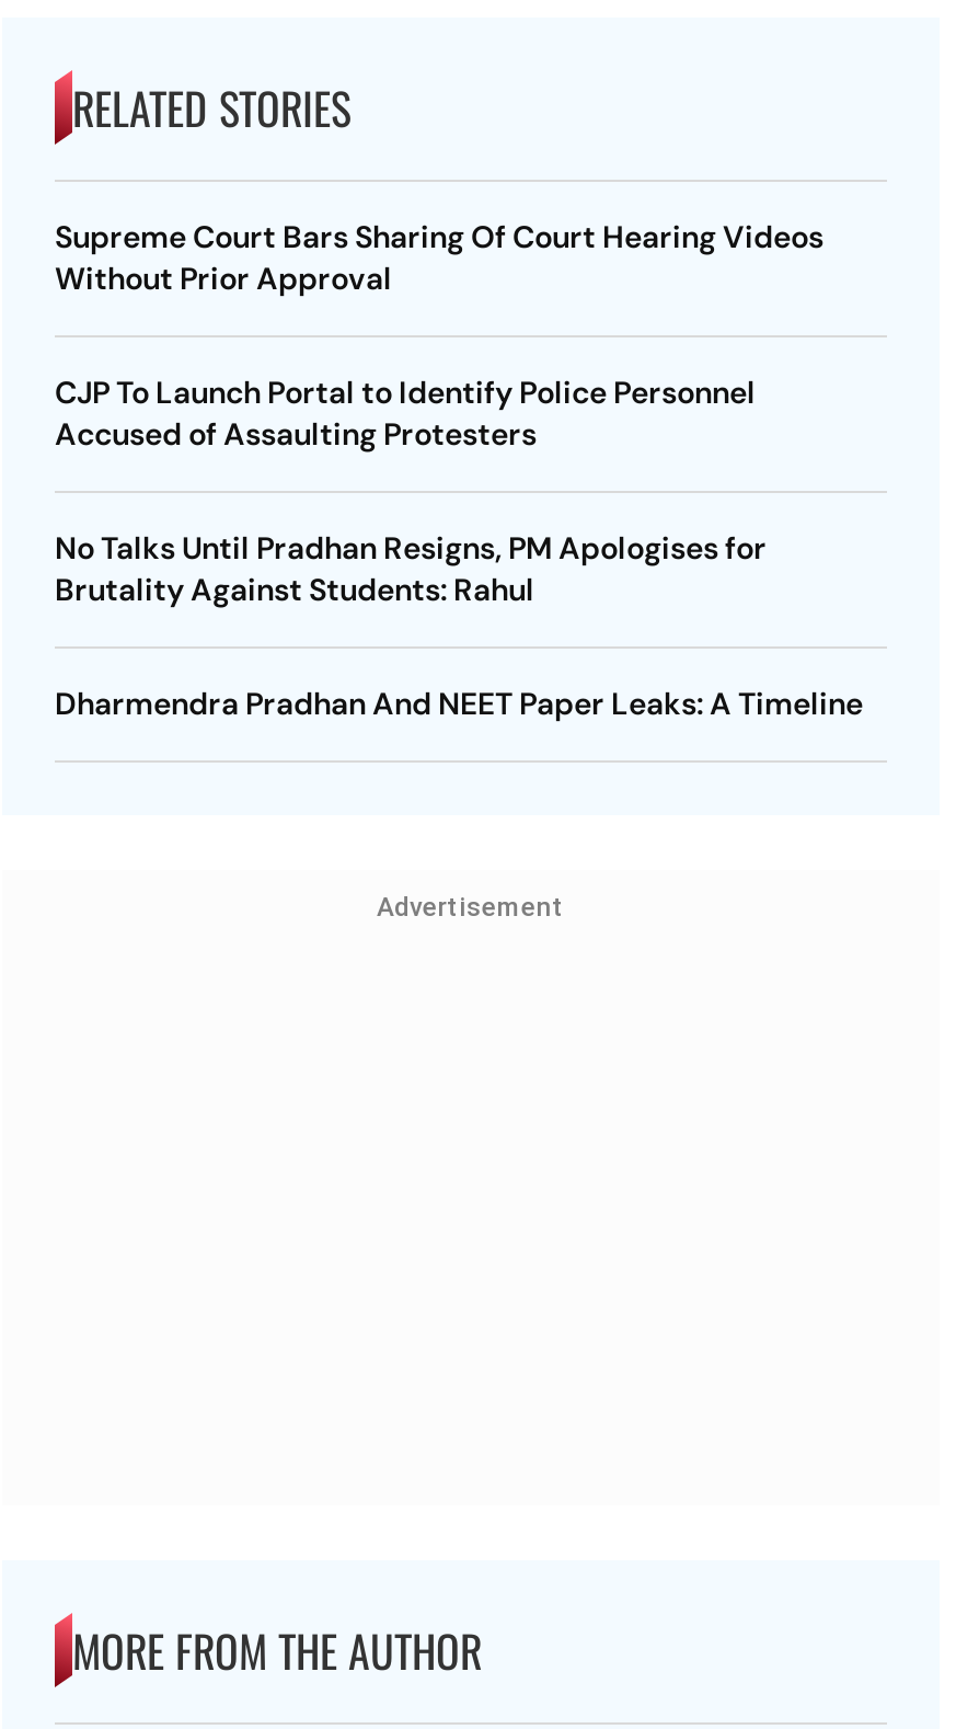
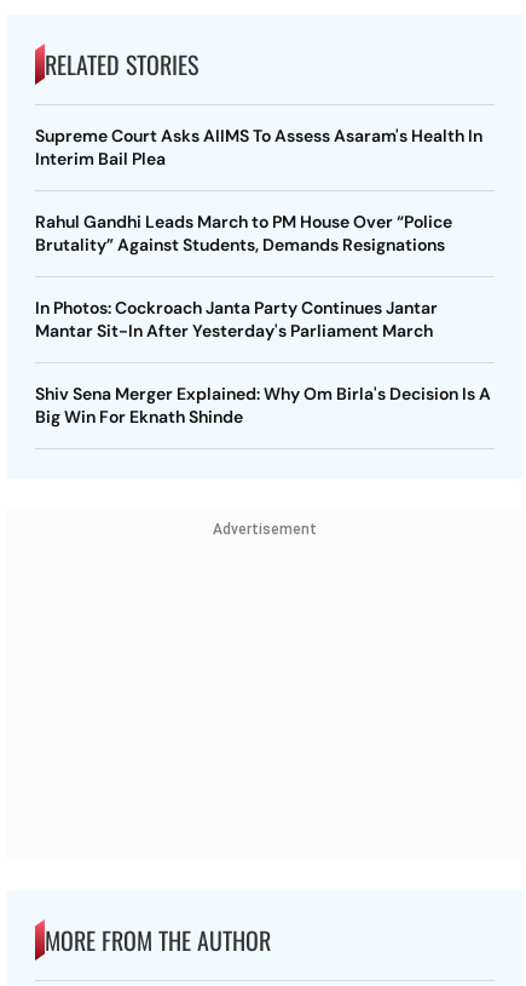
- Supreme Court Bars Sharing Of Court Hearing Videos
- Without Prior Approval
+ Supreme Court Asks AIIMS To Assess Asaram's Health In
+ Interim Bail Plea

- CJP To Launch Portal to Identify Police Personnel
- Accused of Assaulting Protesters
+ Rahul Gandhi Leads March to PM House Over “Police
+ Brutality” Against Students, Demands Resignations

- No Talks Until Pradhan Resigns, PM Apologises for
- Brutality Against Students: Rahul
+ In Photos: Cockroach Janta Party Continues Jantar
+ Mantar Sit-In After Yesterday's Parliament March

- Dharmendra Pradhan And NEET Paper Leaks: A Timeline
+ Shiv Sena Merger Explained: Why Om Birla's Decision Is A
+ Big Win For Eknath Shinde
